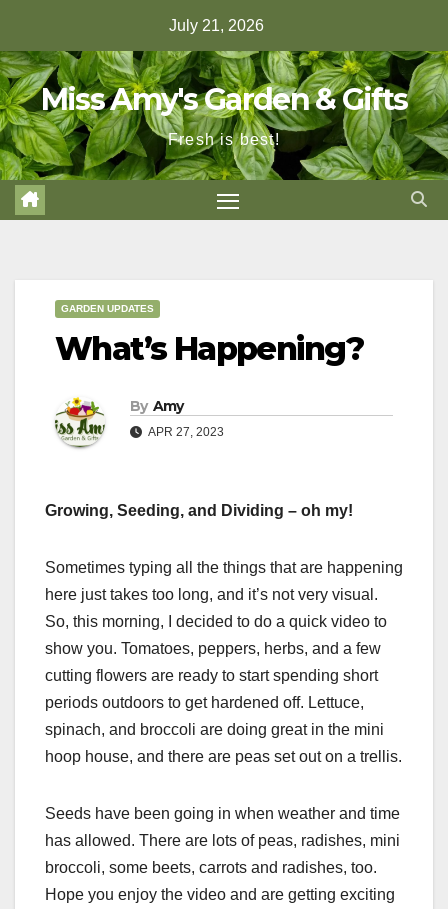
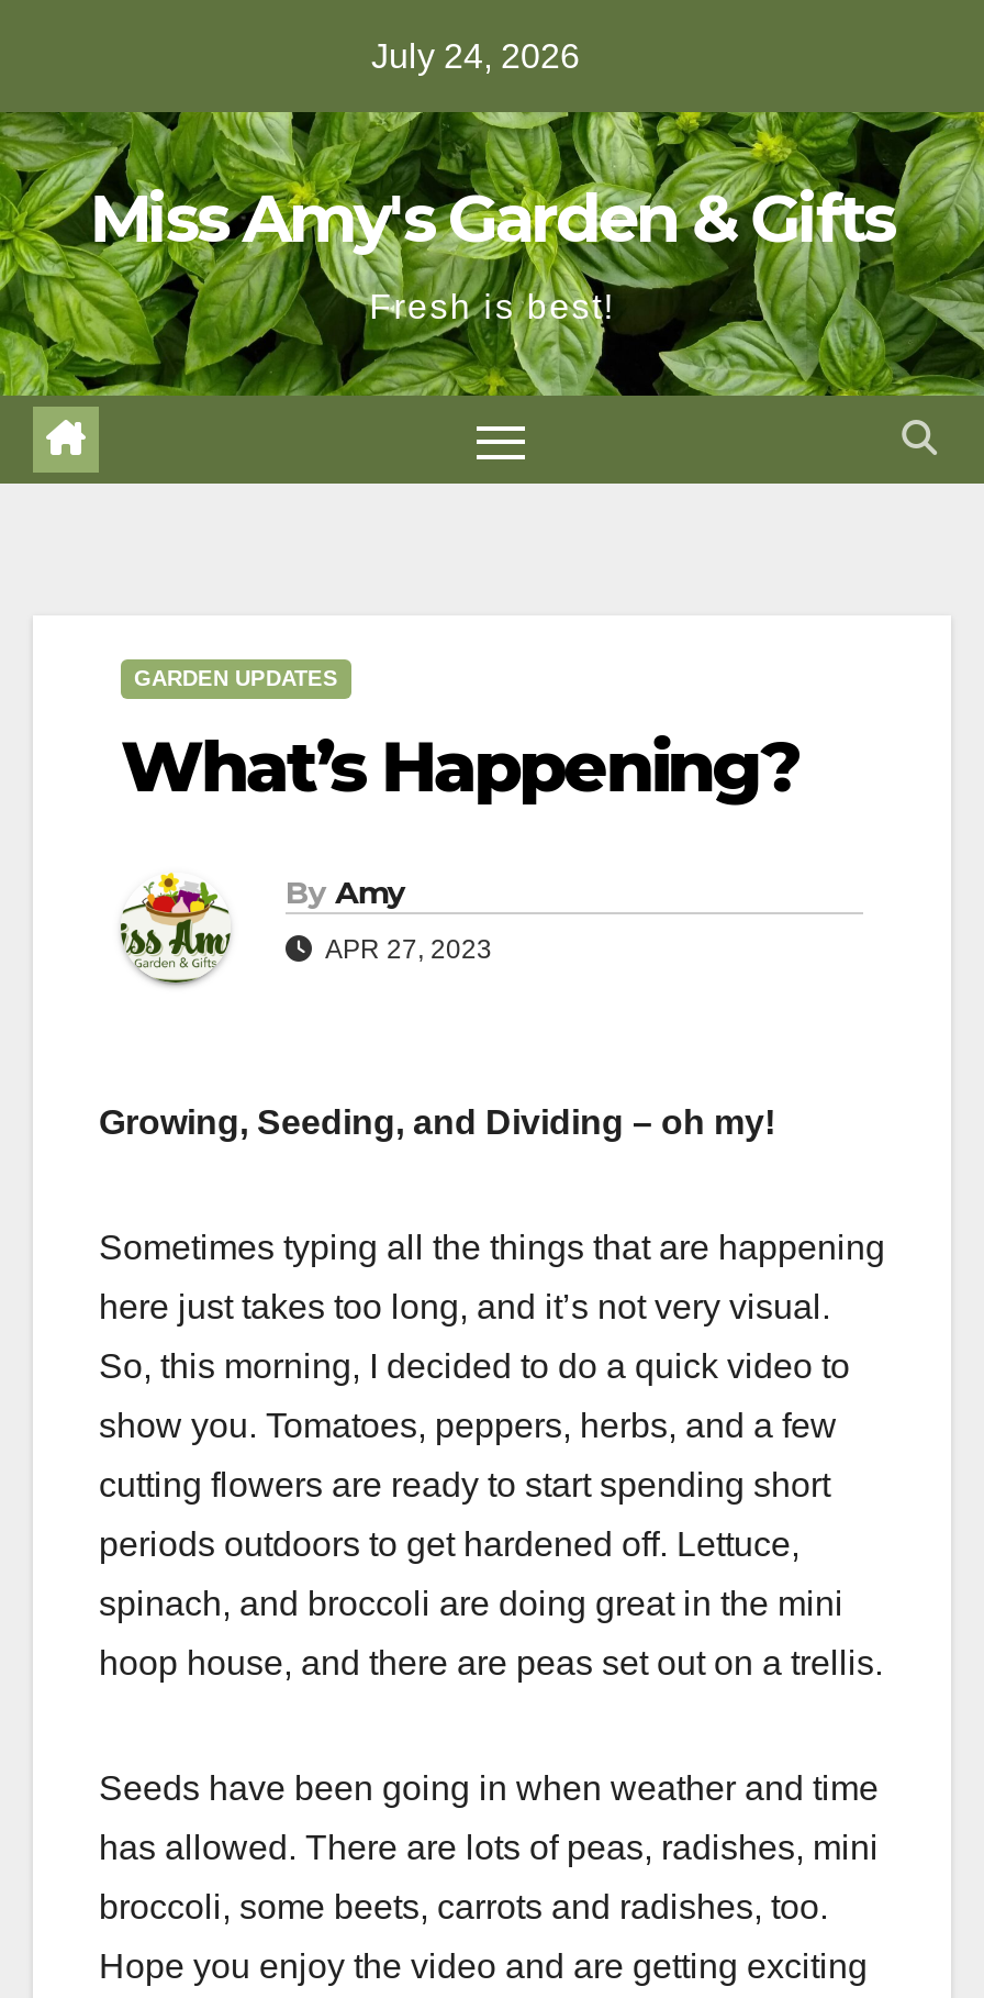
- July 21, 2026
+ July 24, 2026
